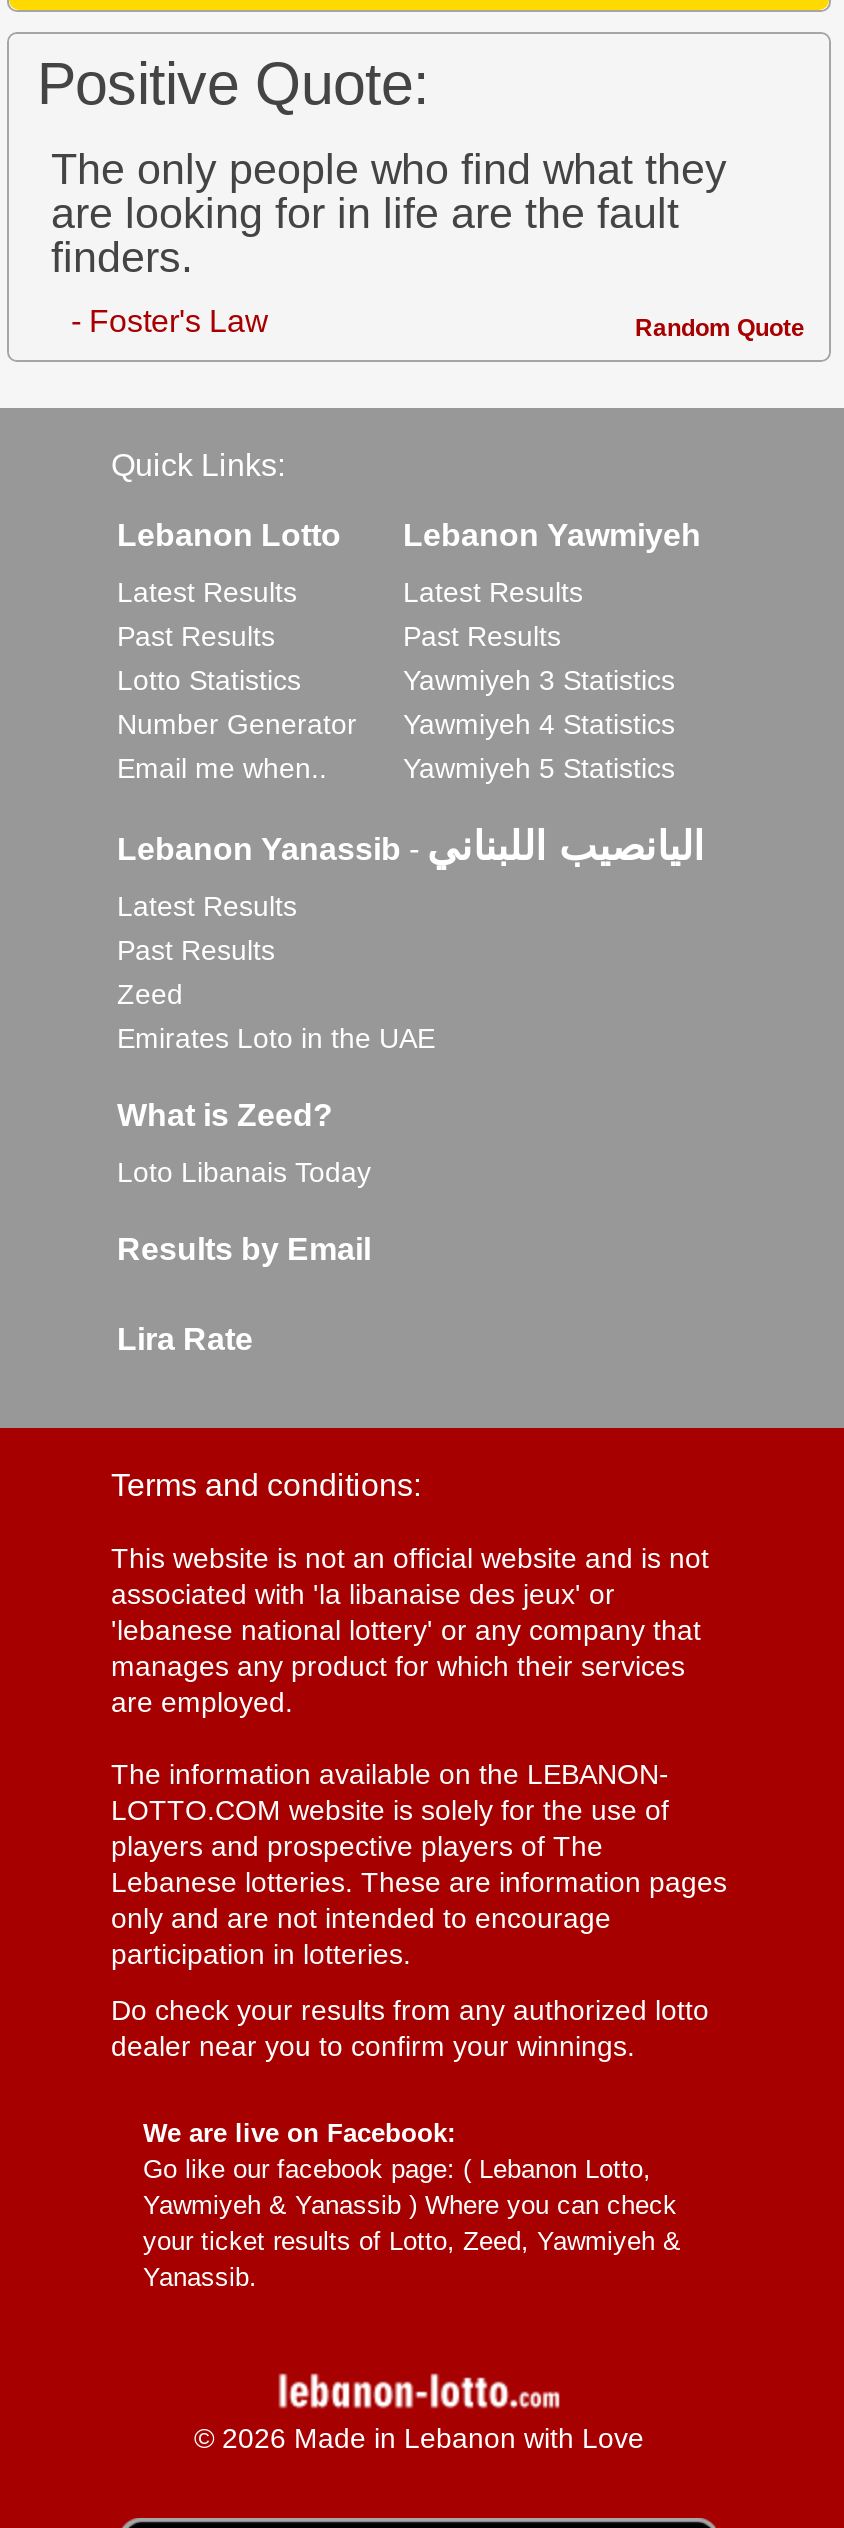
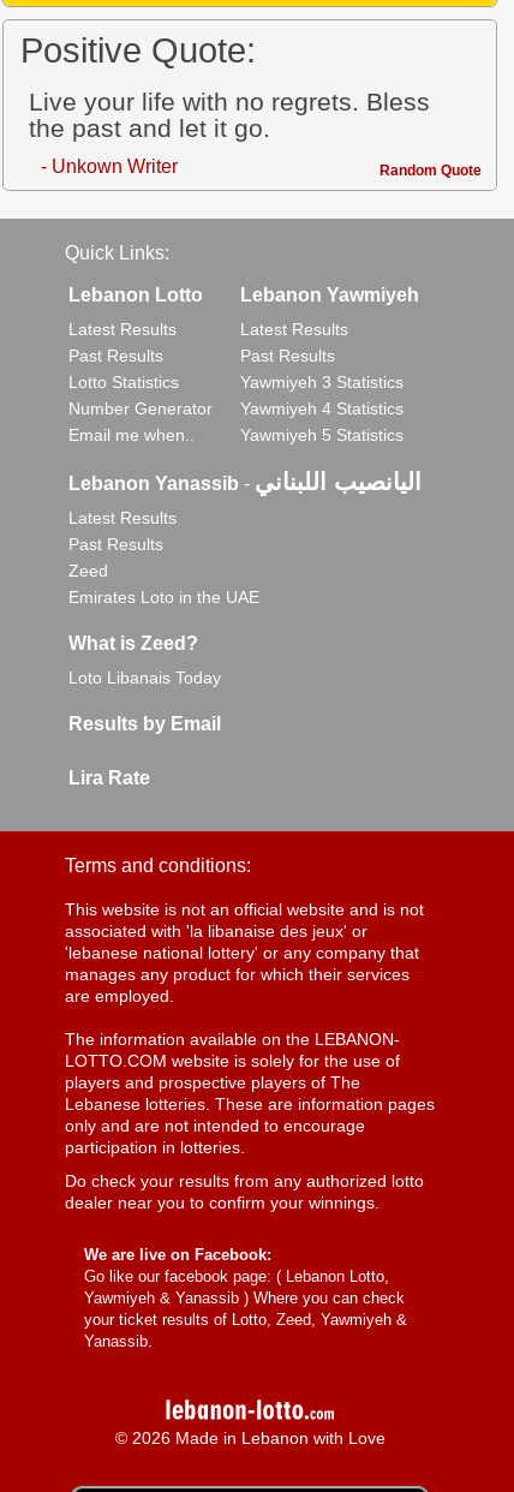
- The only people who find what they
- are looking for in life are the fault
- finders.
+ Live your life with no regrets. Bless
+ the past and let it go.

- - Foster's Law
+ - Unkown Writer
